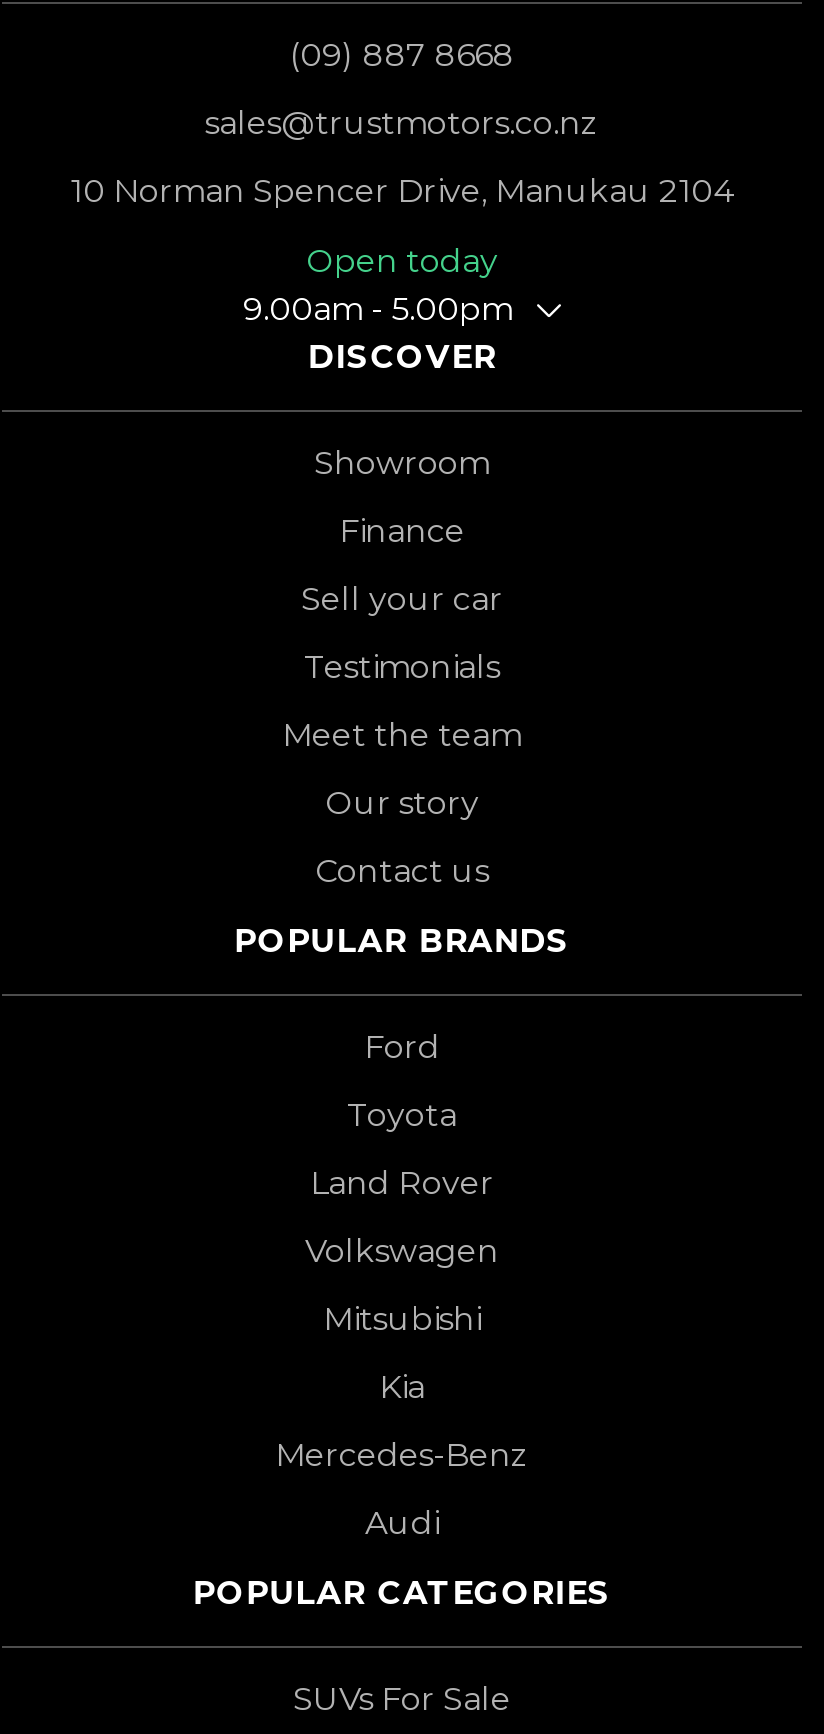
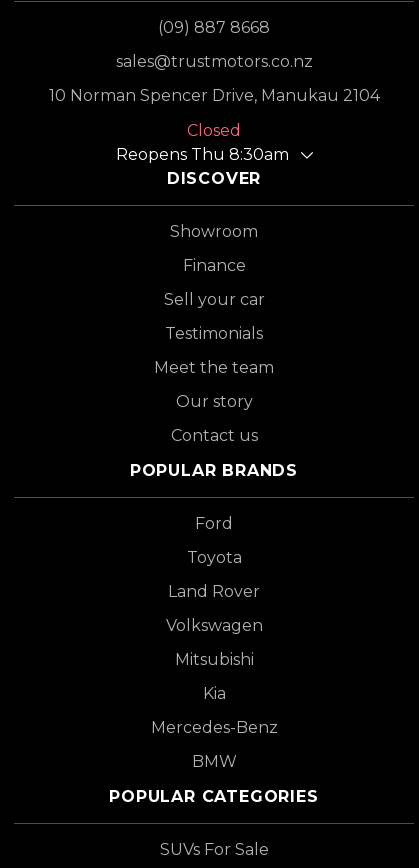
- Open today
- 9.00am - 5.00pm
+ Closed
+ Reopens Thu 8:30am

- Audi
+ BMW
